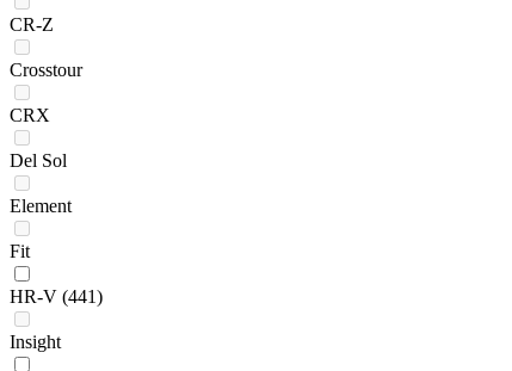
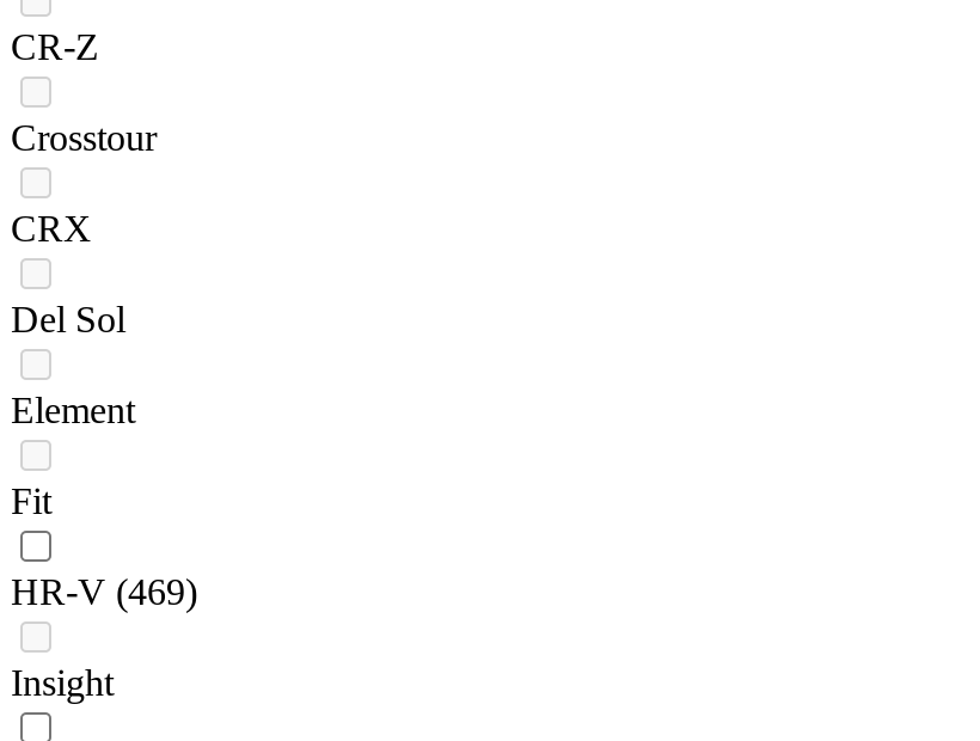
- HR-V (441)
+ HR-V (469)
